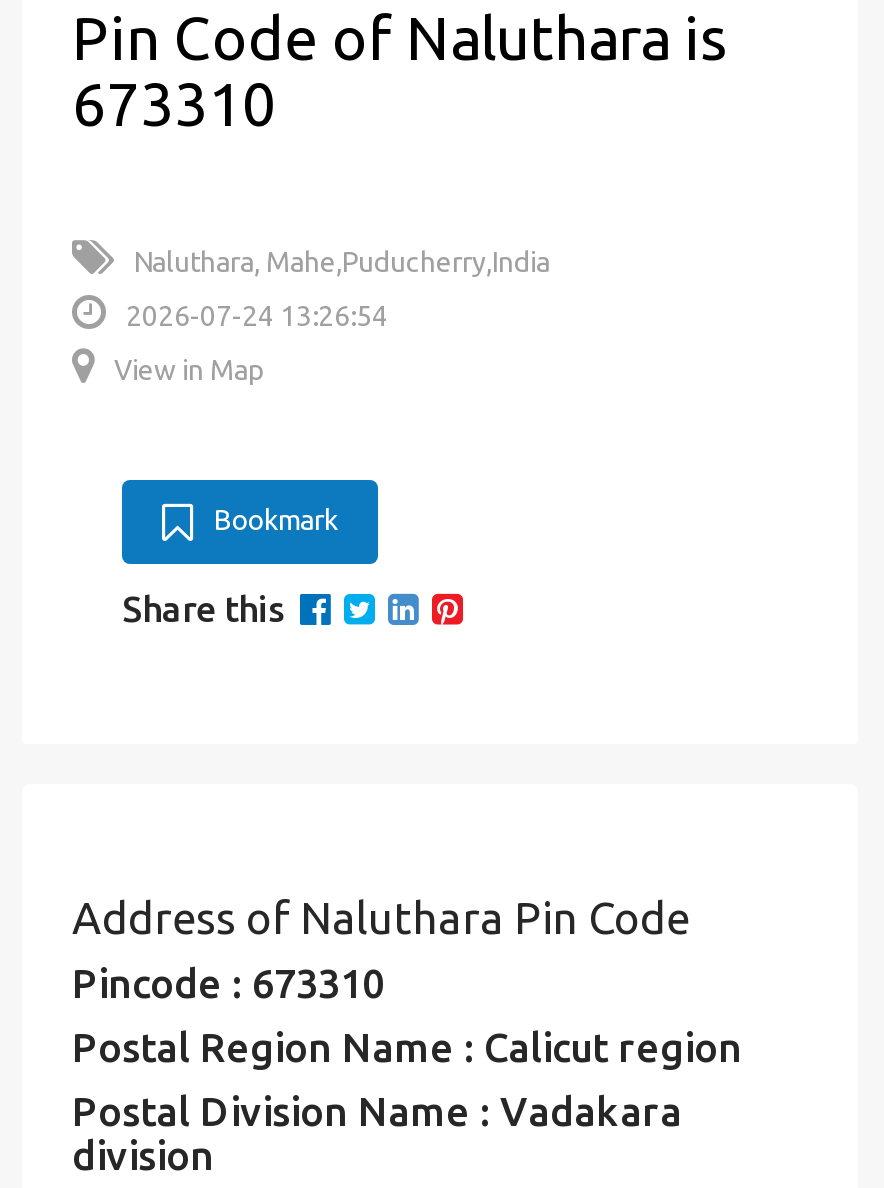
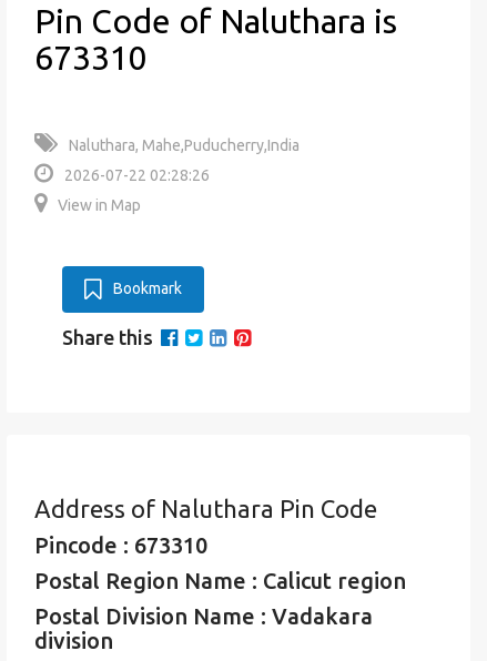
- 2026-07-24 13:26:54
+ 2026-07-22 02:28:26
